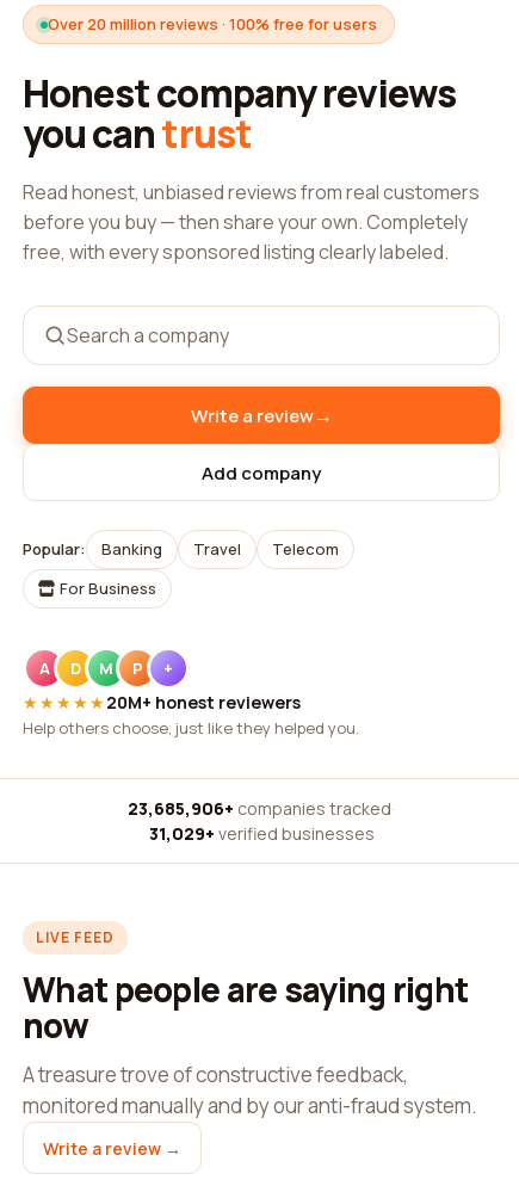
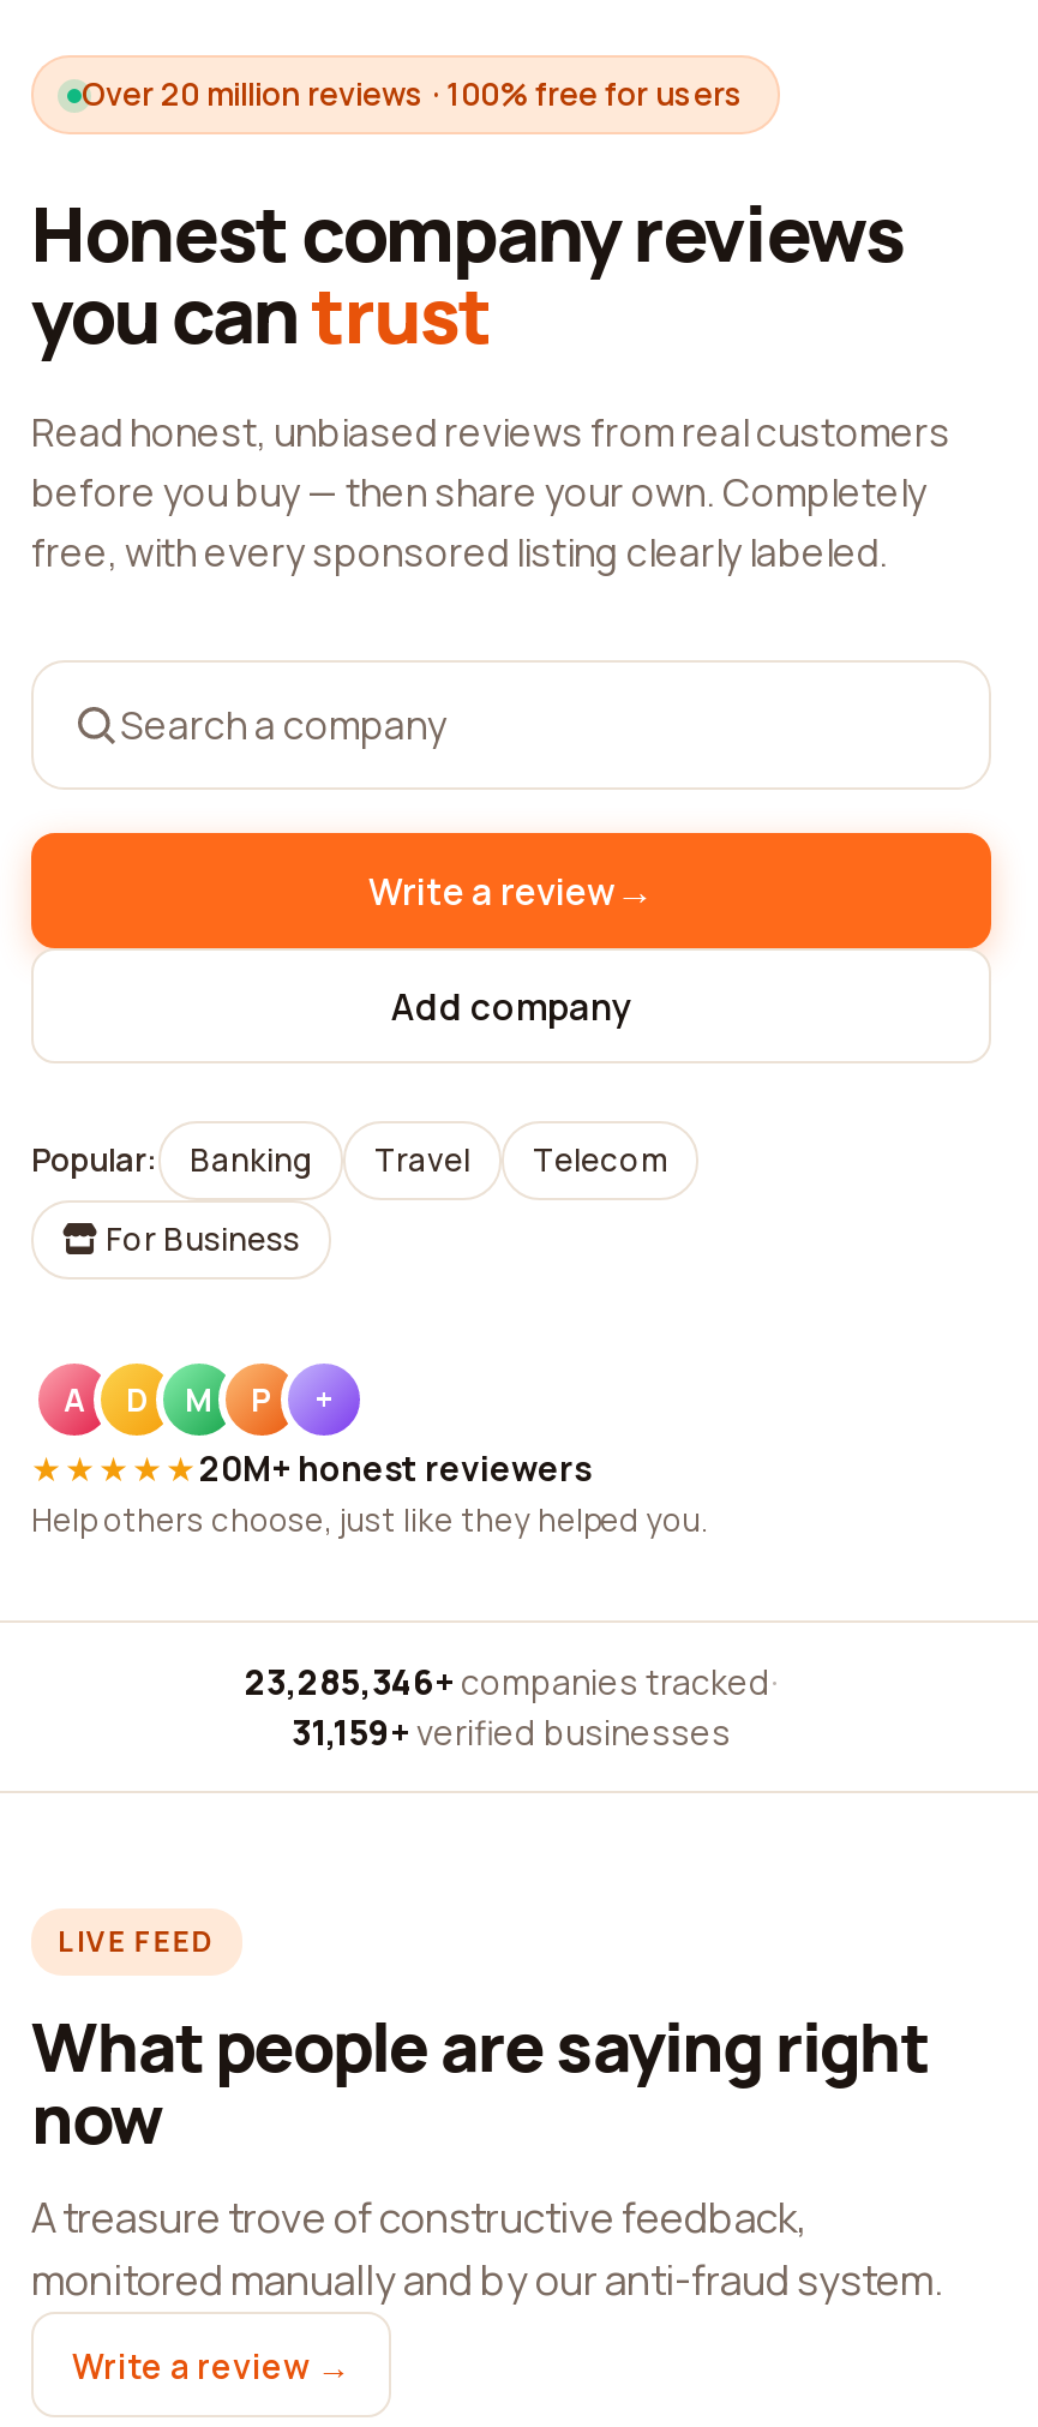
- 23,685,906+ companies tracked ·
+ 23,285,346+ companies tracked ·

- 31,029+ verified businesses
+ 31,159+ verified businesses
